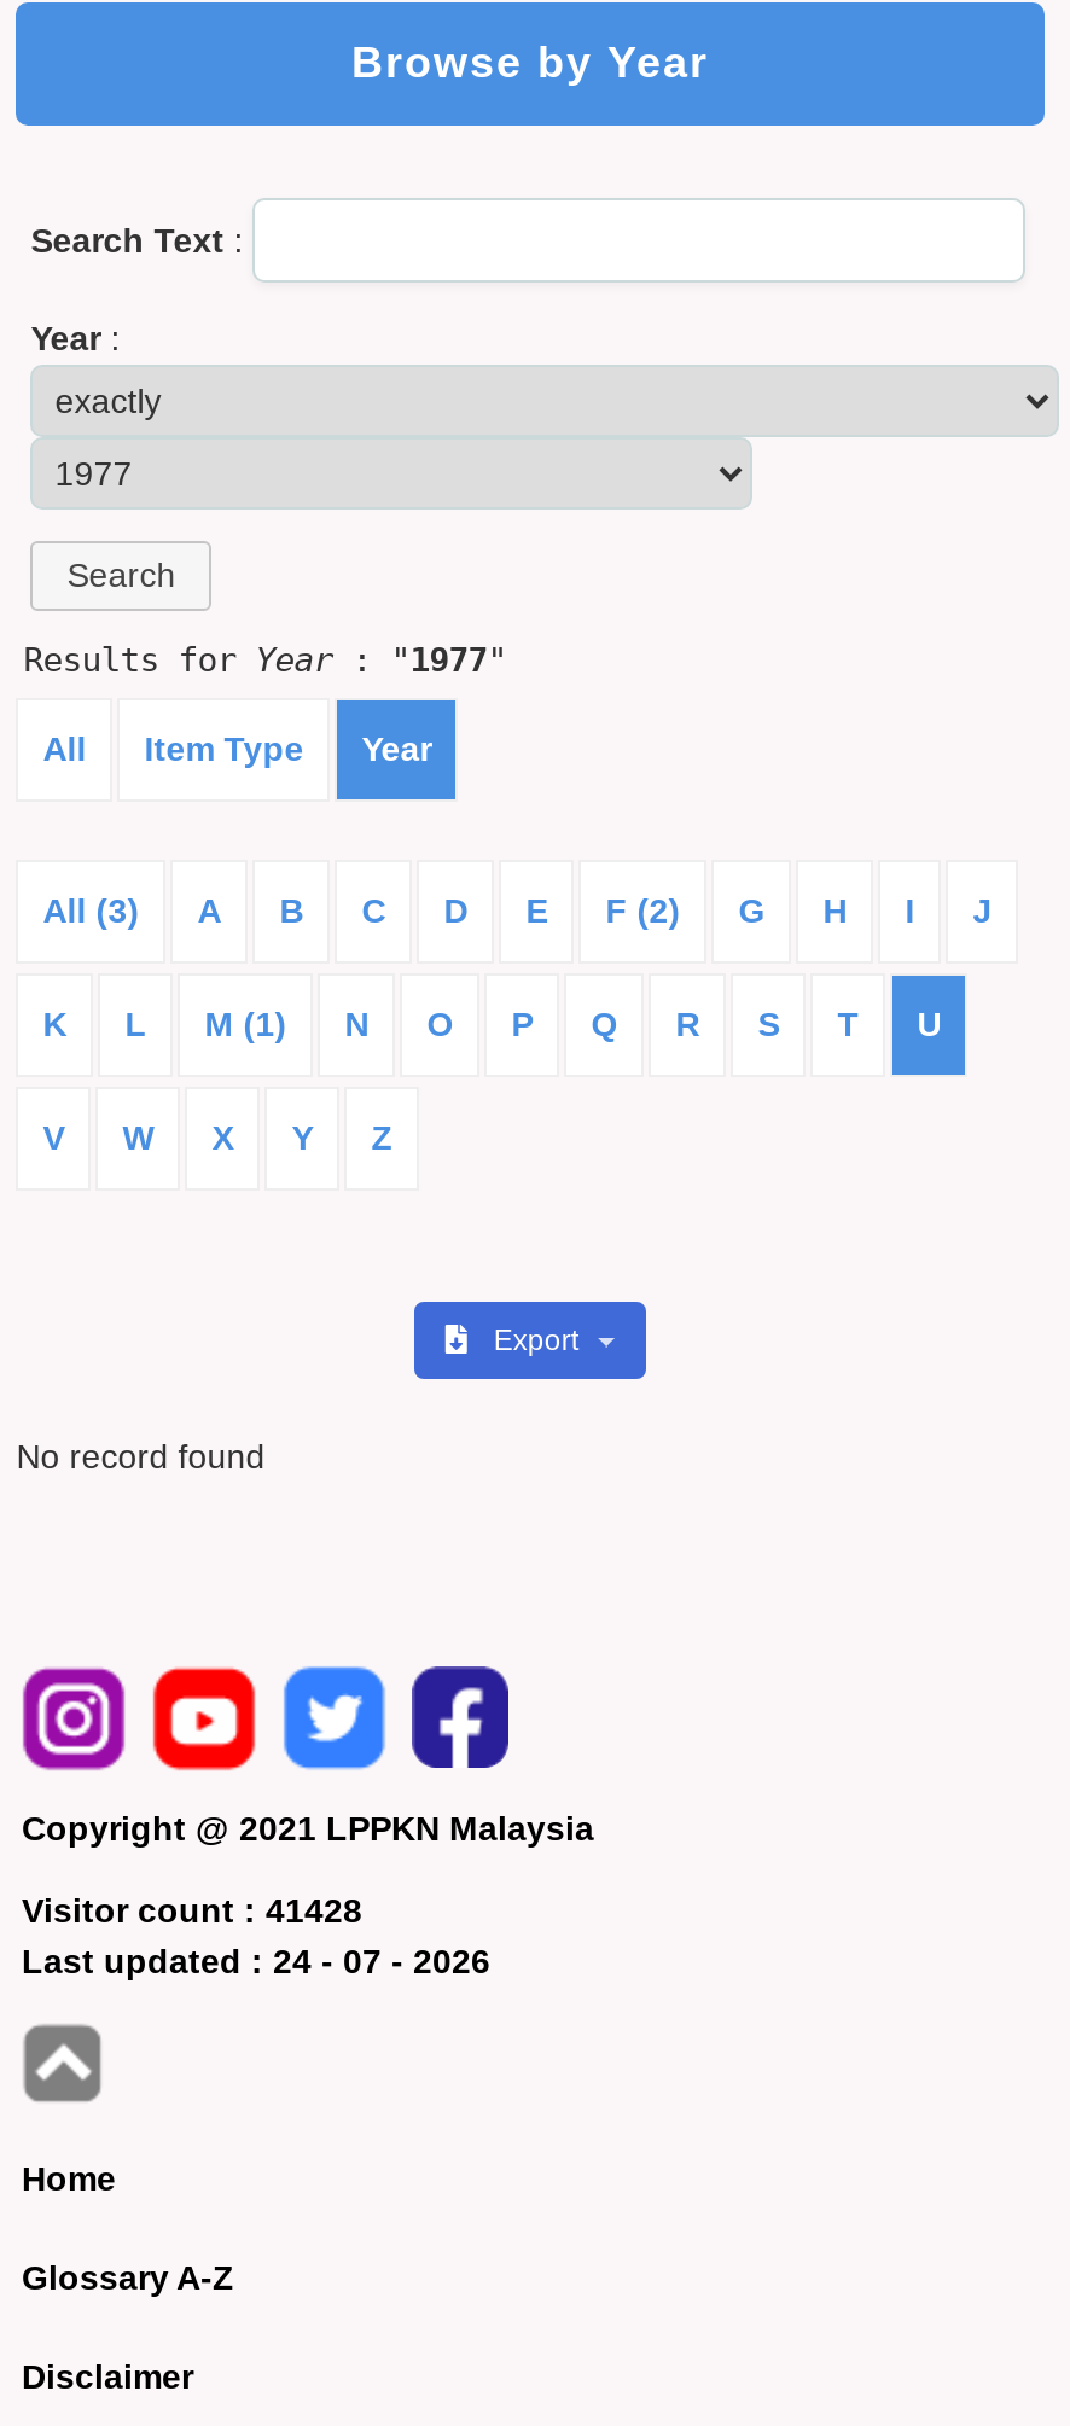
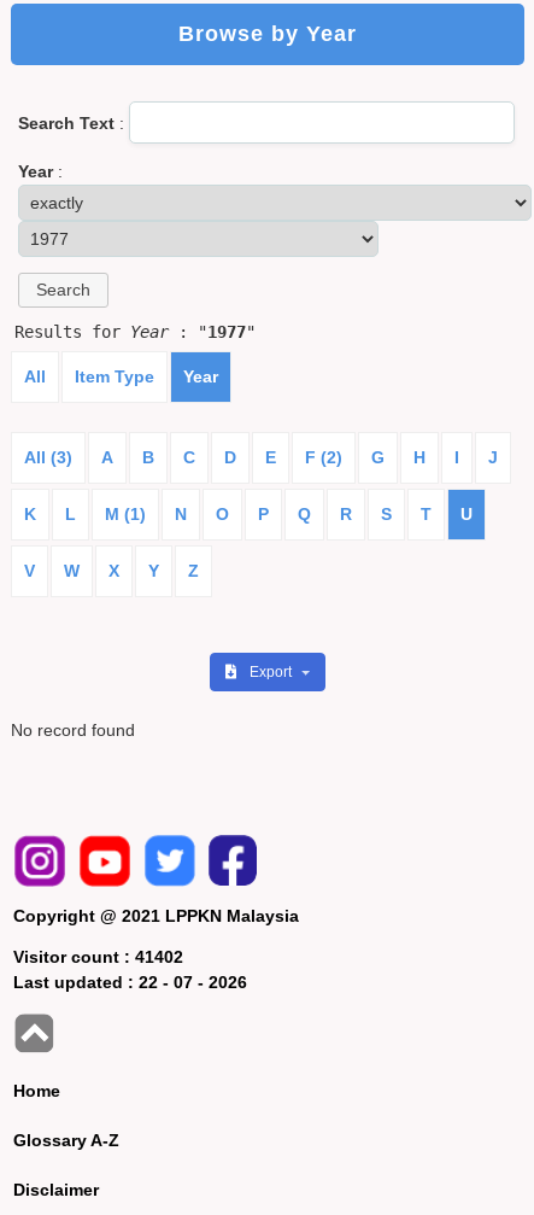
- Visitor count : 41428
+ Visitor count : 41402

- Last updated : 24 - 07 - 2026
+ Last updated : 22 - 07 - 2026
